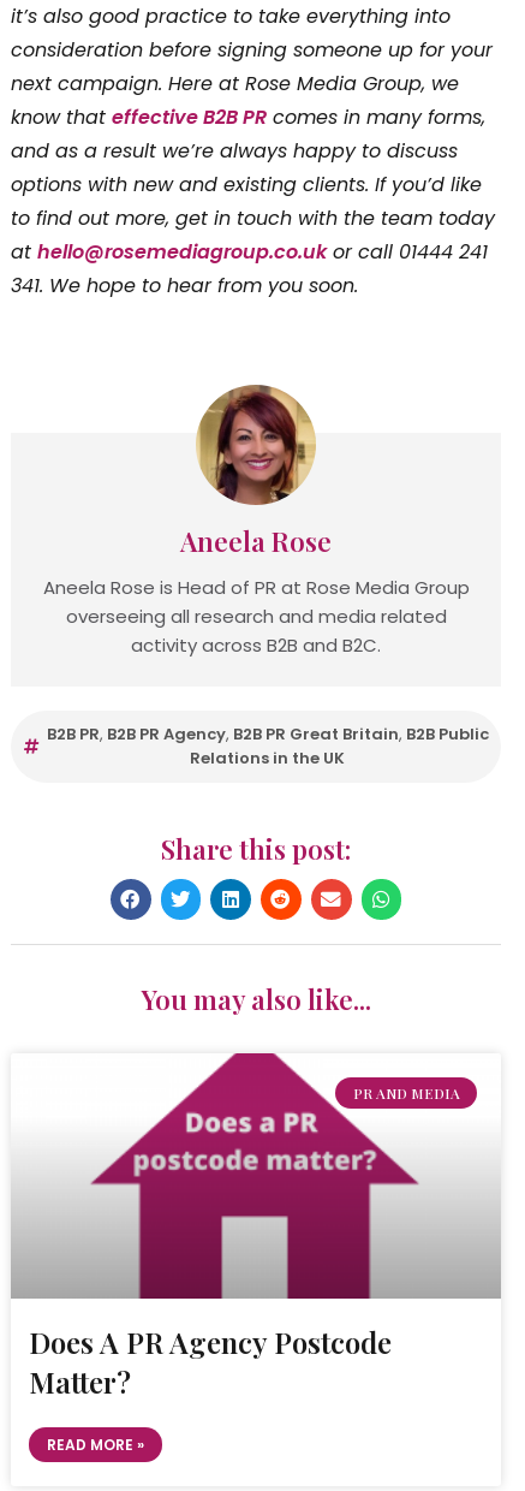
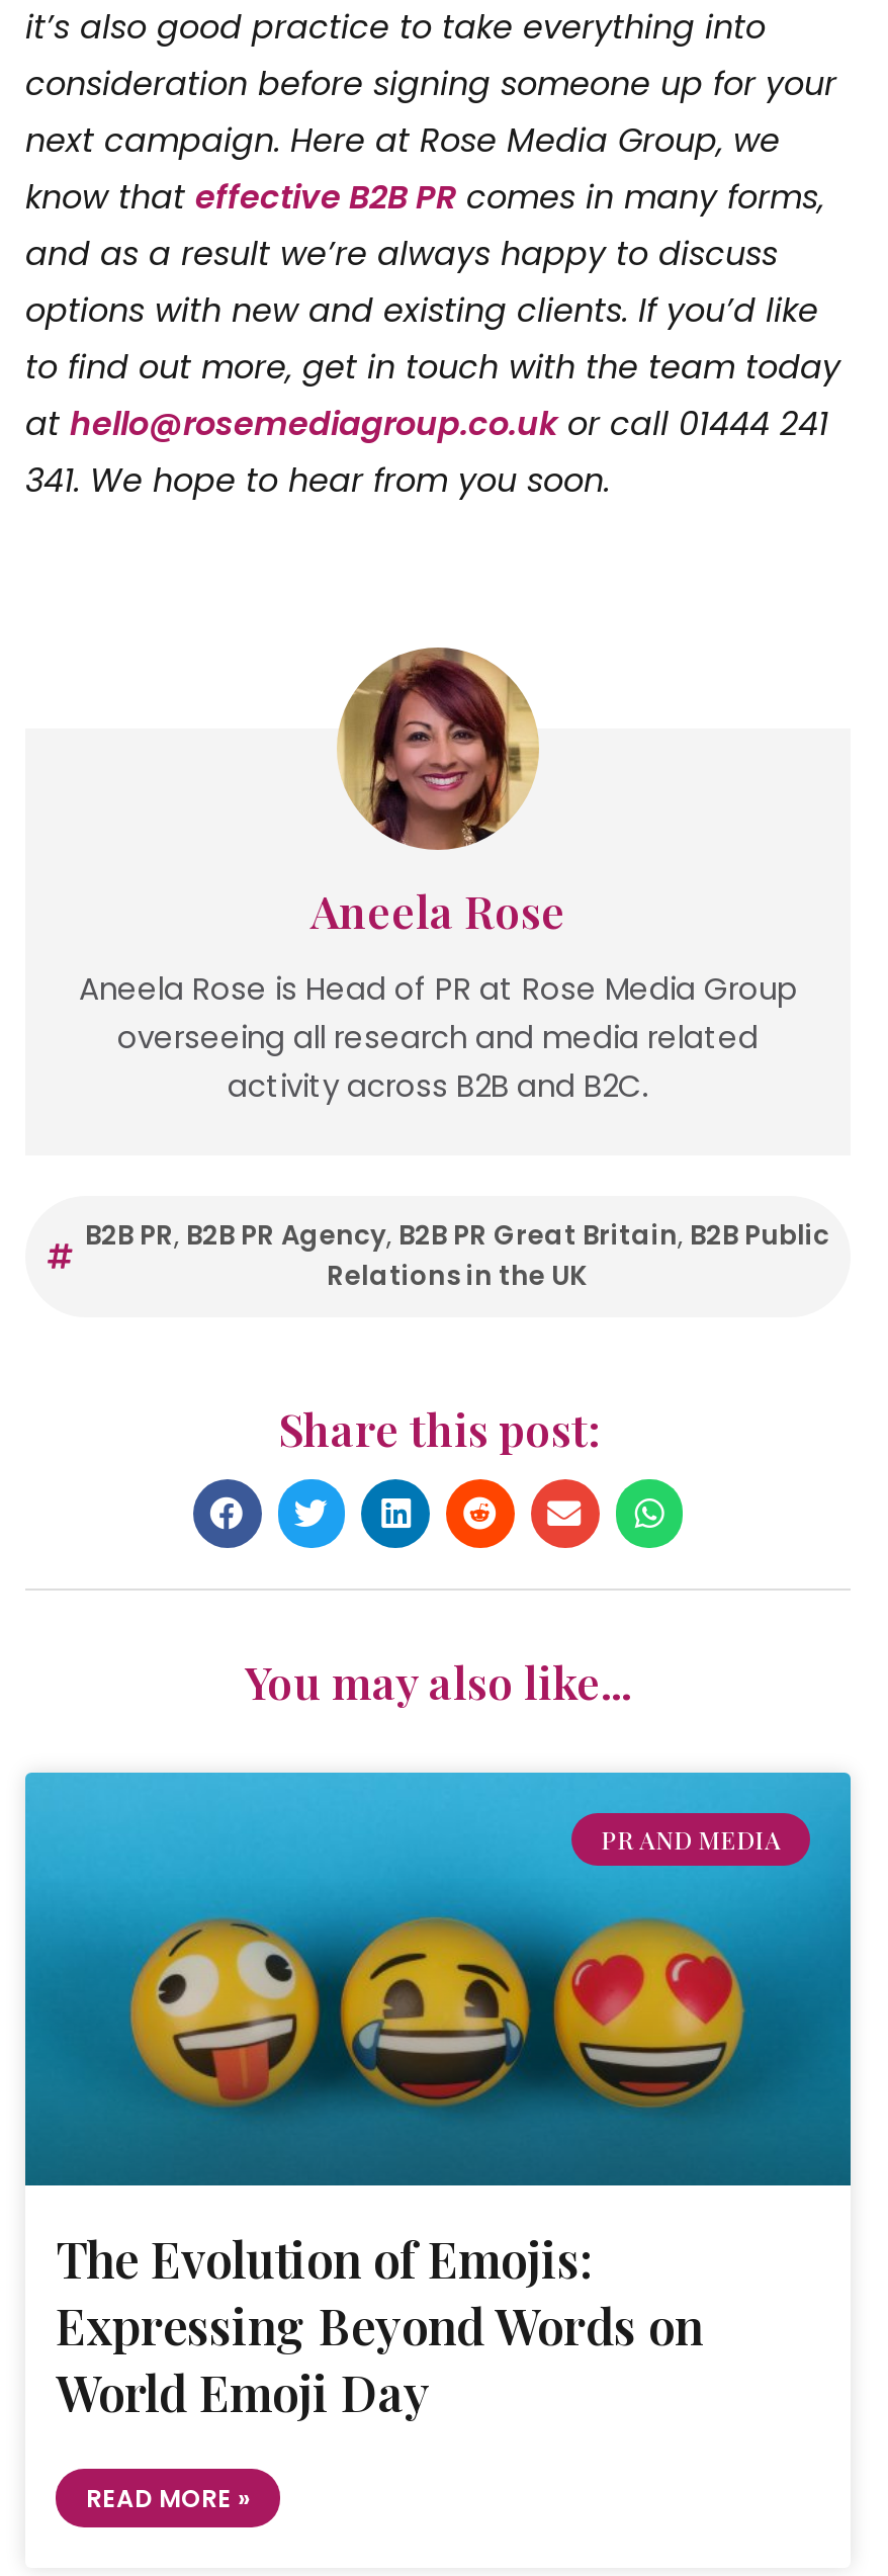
- [image]
- Does A PR Agency Postcode
- Matter?
+ [image]
+ The Evolution of Emojis:
+ Expressing Beyond Words on
+ World Emoji Day
